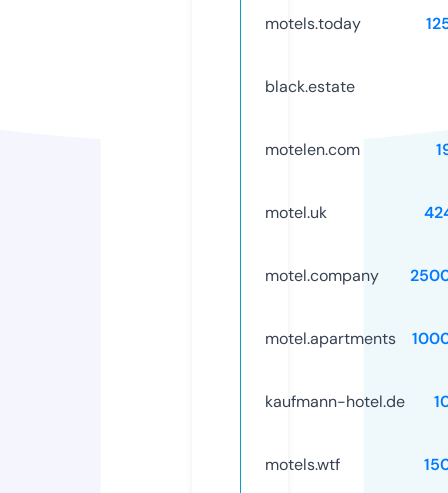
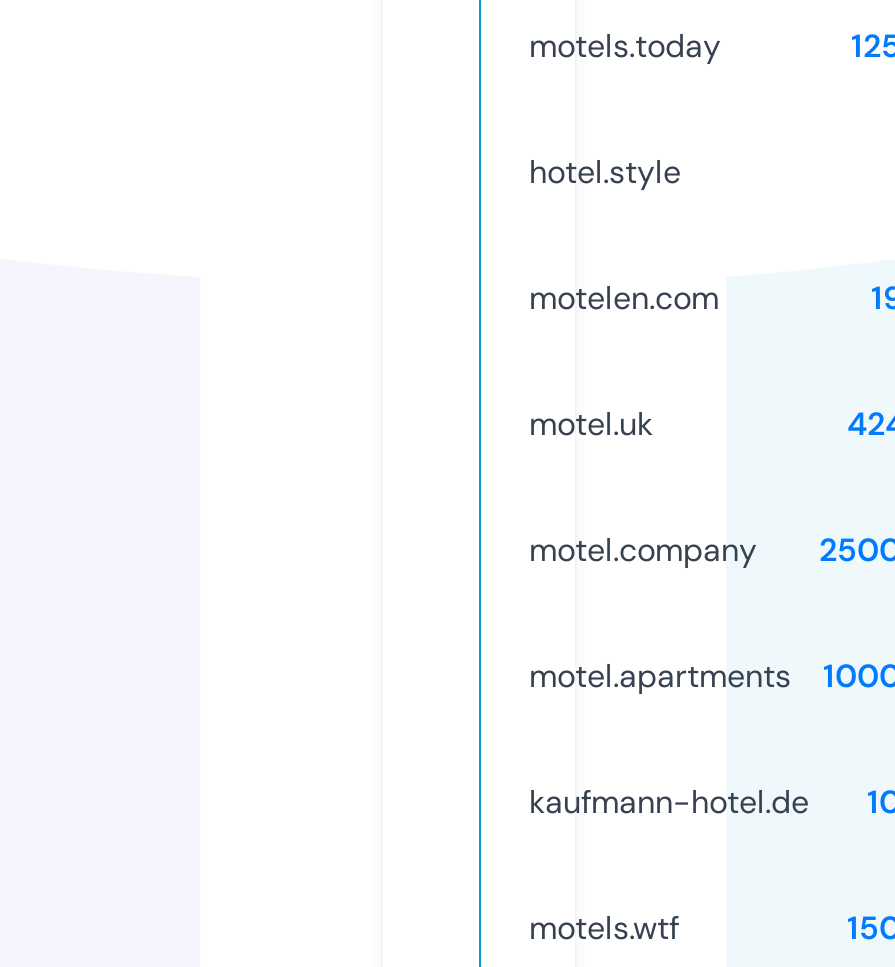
- black.estate
+ hotel.style
